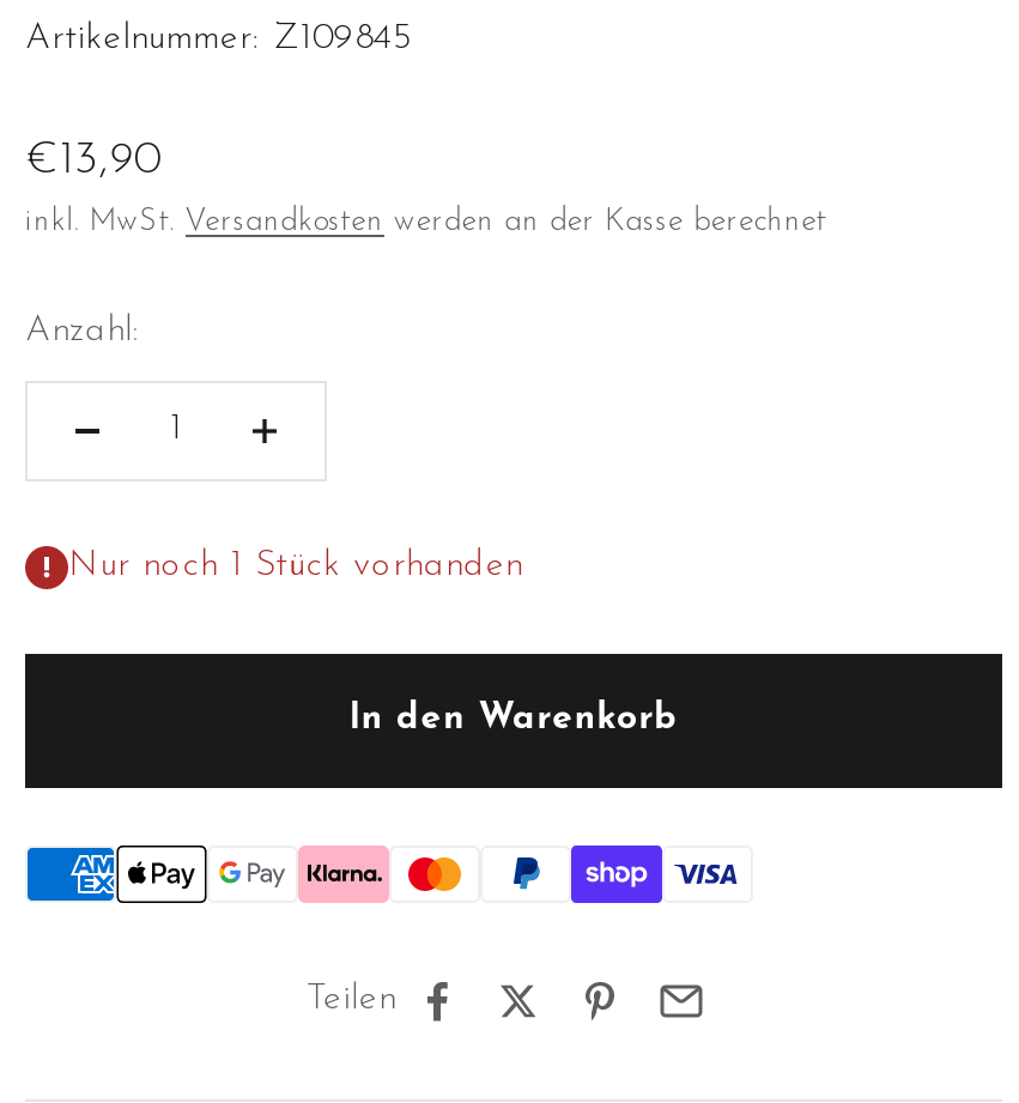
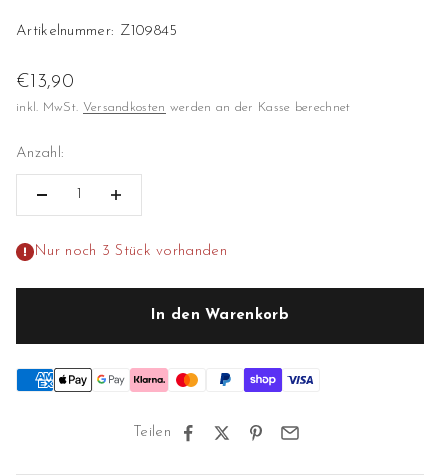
- Nur noch 1 Stück vorhanden
+ Nur noch 3 Stück vorhanden
